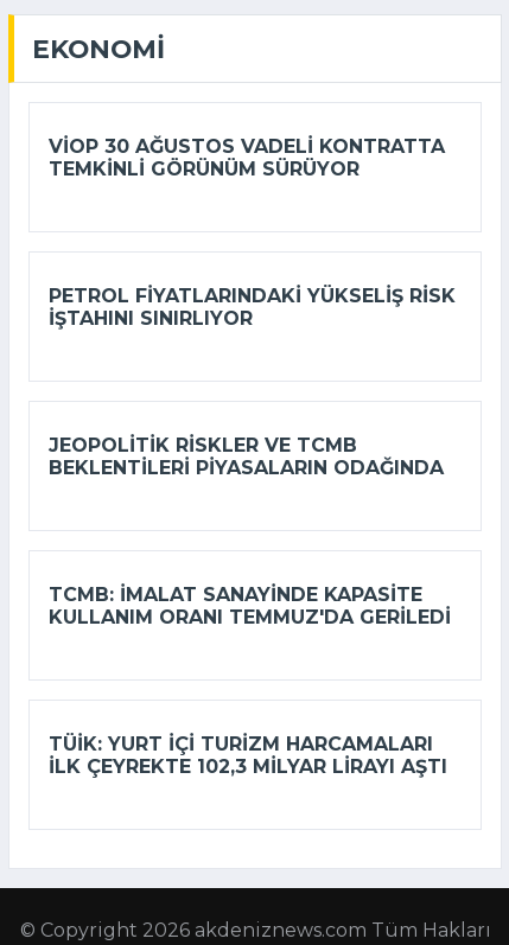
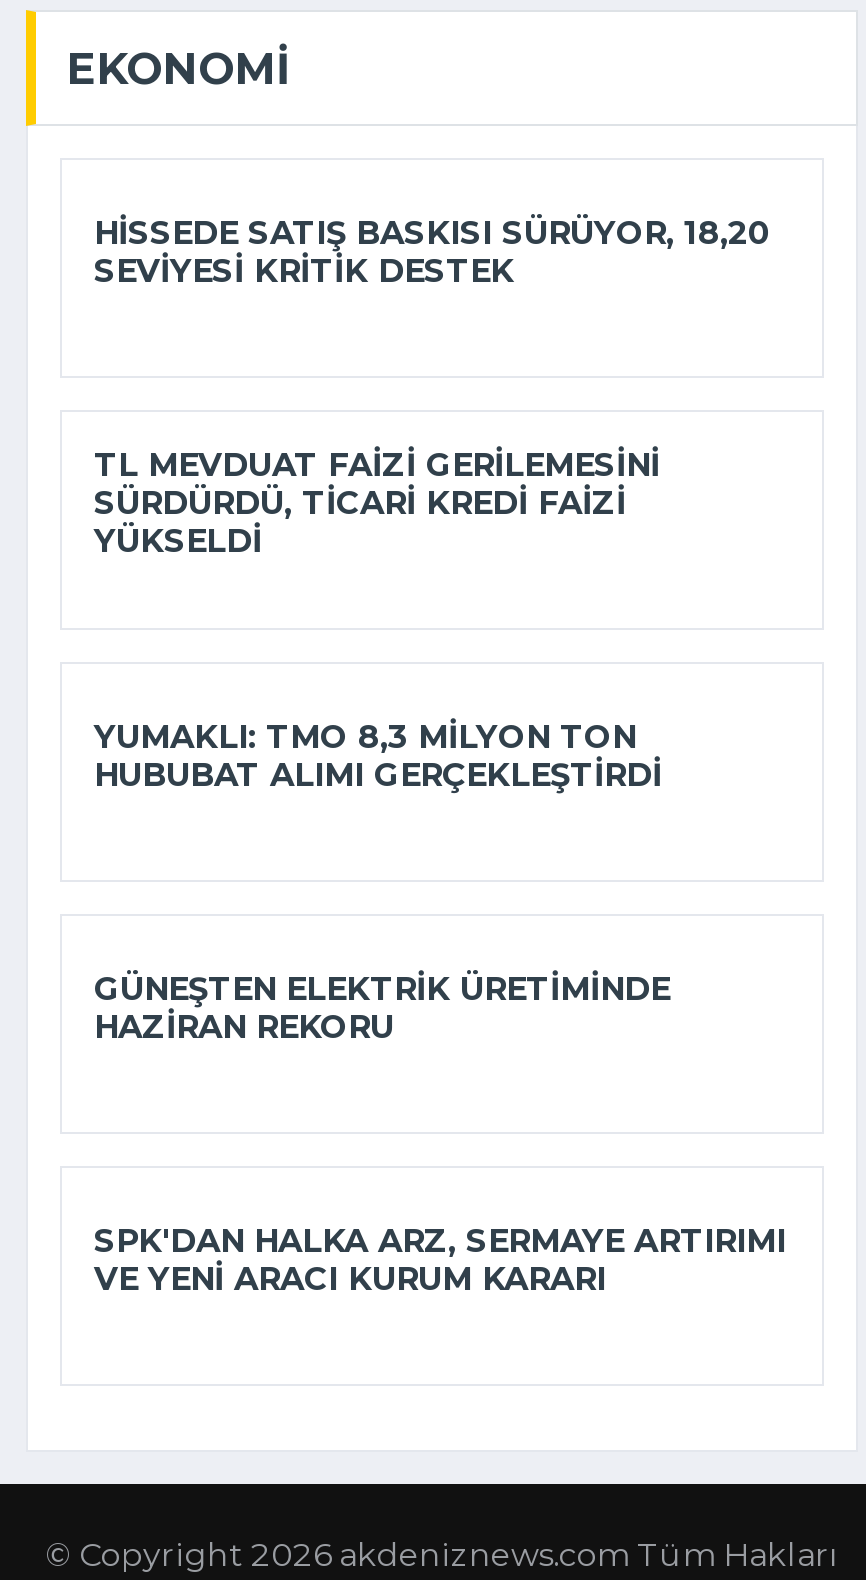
- VİOP 30 AĞUSTOS VADELI KONTRATTA
- TEMKINLI GÖRÜNÜM SÜRÜYOR
+ HISSEDE SATIŞ BASKISI SÜRÜYOR, 18,20
+ SEVIYESI KRITIK DESTEK

- PETROL FIYATLARINDAKI YÜKSELIŞ RISK
- IŞTAHINI SINIRLIYOR
+ TL MEVDUAT FAIZI GERILEMESINI
+ SÜRDÜRDÜ, TICARI KREDI FAIZI
+ YÜKSELDI

- JEOPOLITIK RISKLER VE TCMB
- BEKLENTILERI PIYASALARIN ODAĞINDA
+ YUMAKLI: TMO 8,3 MILYON TON
+ HUBUBAT ALIMI GERÇEKLEŞTIRDI

- TCMB: İMALAT SANAYINDE KAPASITE
- KULLANIM ORANI TEMMUZ'DA GERILEDI
+ GÜNEŞTEN ELEKTRIK ÜRETIMINDE
+ HAZIRAN REKORU

- TÜİK: YURT IÇI TURIZM HARCAMALARI
- ILK ÇEYREKTE 102,3 MILYAR LIRAYI AŞTI
+ SPK'DAN HALKA ARZ, SERMAYE ARTIRIMI
+ VE YENI ARACI KURUM KARARI
